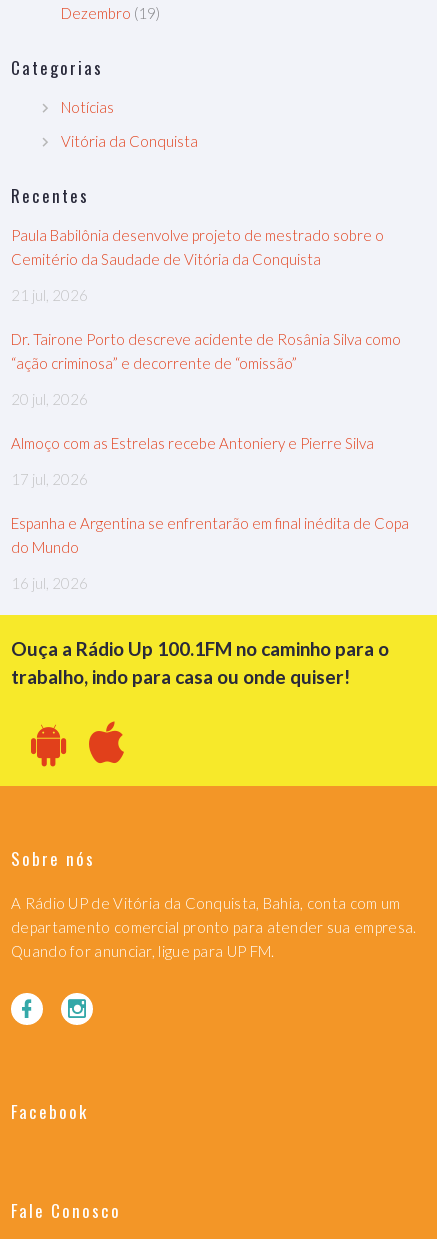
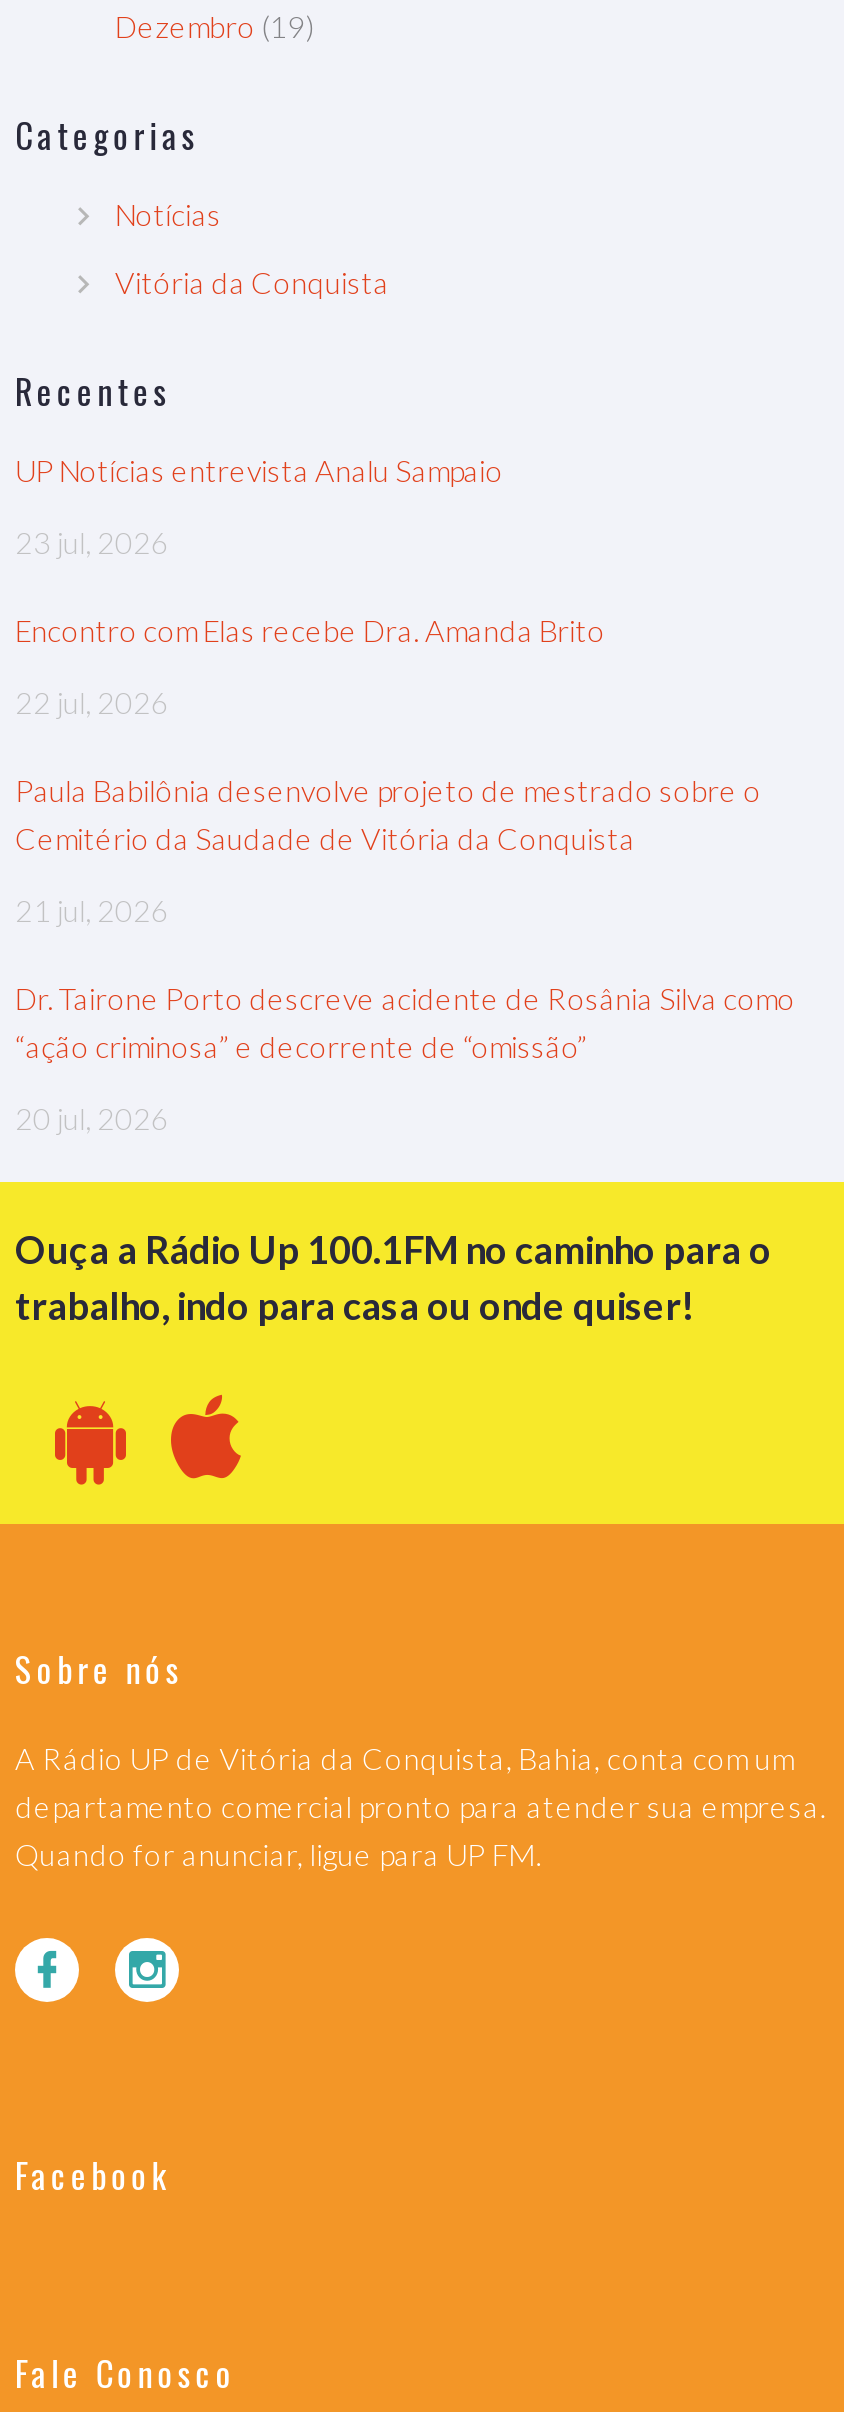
+ UP Notícias entrevista Analu Sampaio
+ 23 jul, 2026
+ Encontro com Elas recebe Dra. Amanda Brito
+ 22 jul, 2026

moved down: Paula Babilônia desenvolve projeto de mestrado sobre o | Cemitério da Saudade de Vitória da Conquista | 21 jul, 2026 | Dr. Tairone Porto descreve acidente de Rosânia Silva como | “ação criminosa” e decorrente de “omissão” | 20 jul, 2026

- Almoço com as Estrelas recebe Antoniery e Pierre Silva
- 17 jul, 2026
- Espanha e Argentina se enfrentarão em final inédita de Copa
- do Mundo
- 16 jul, 2026
